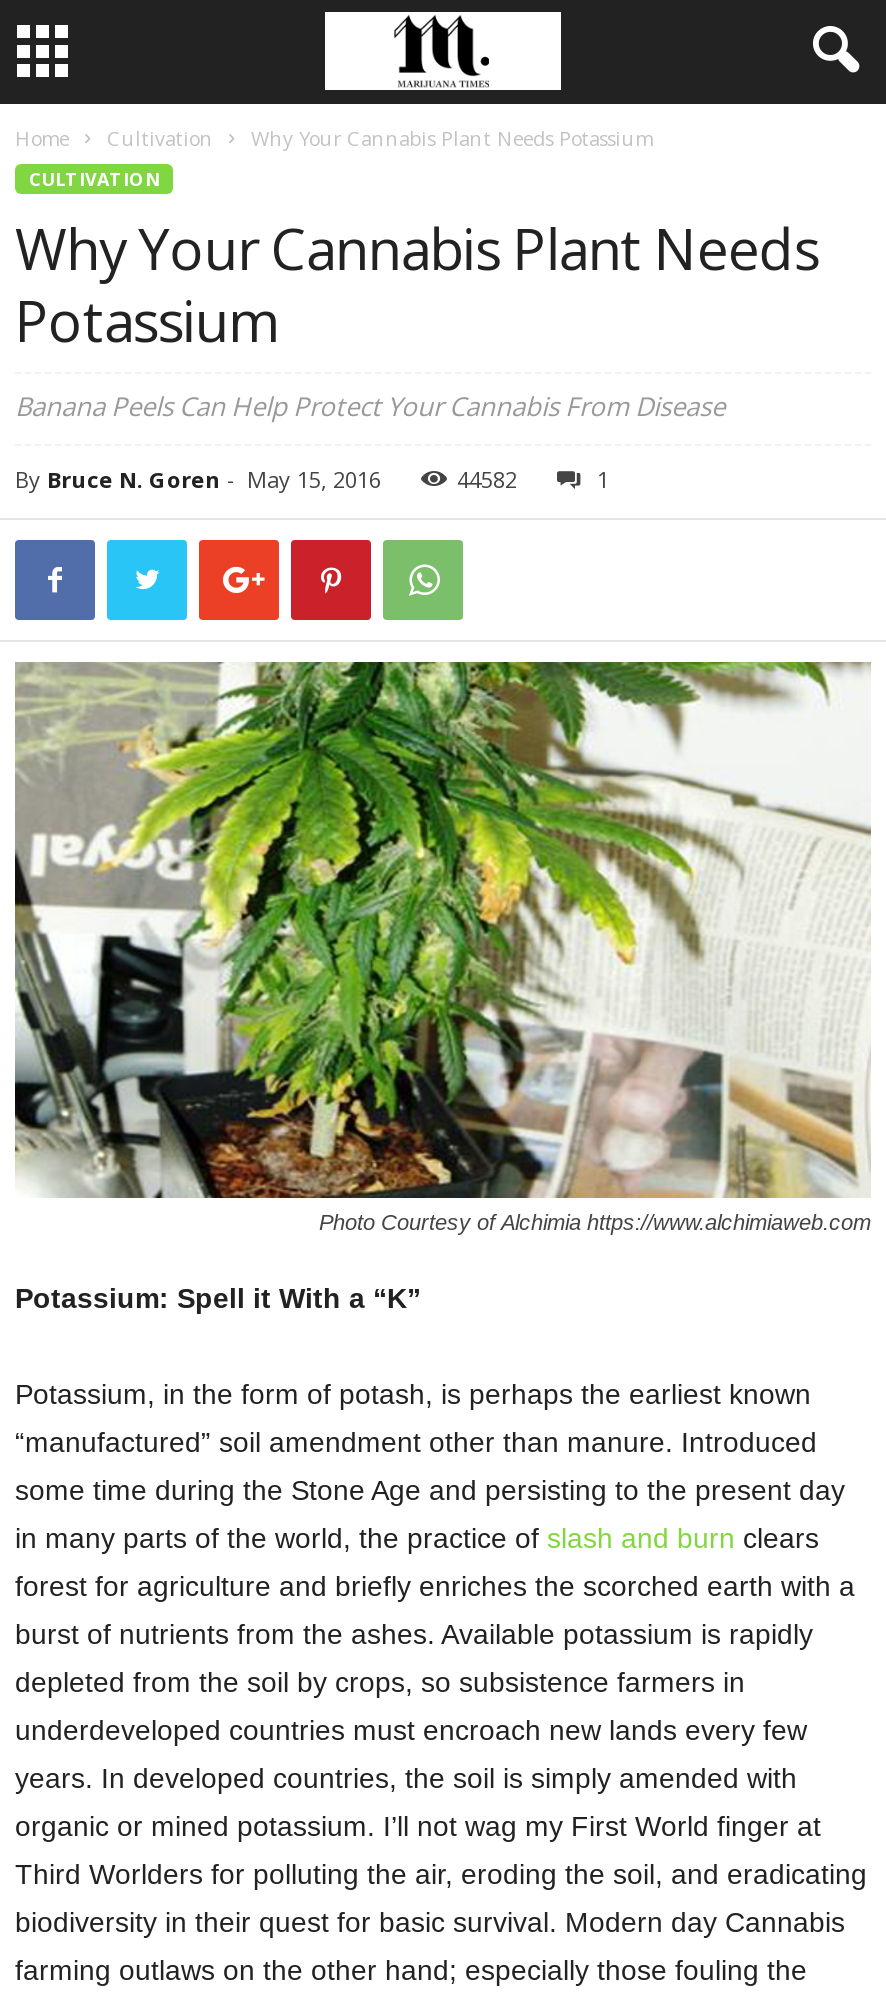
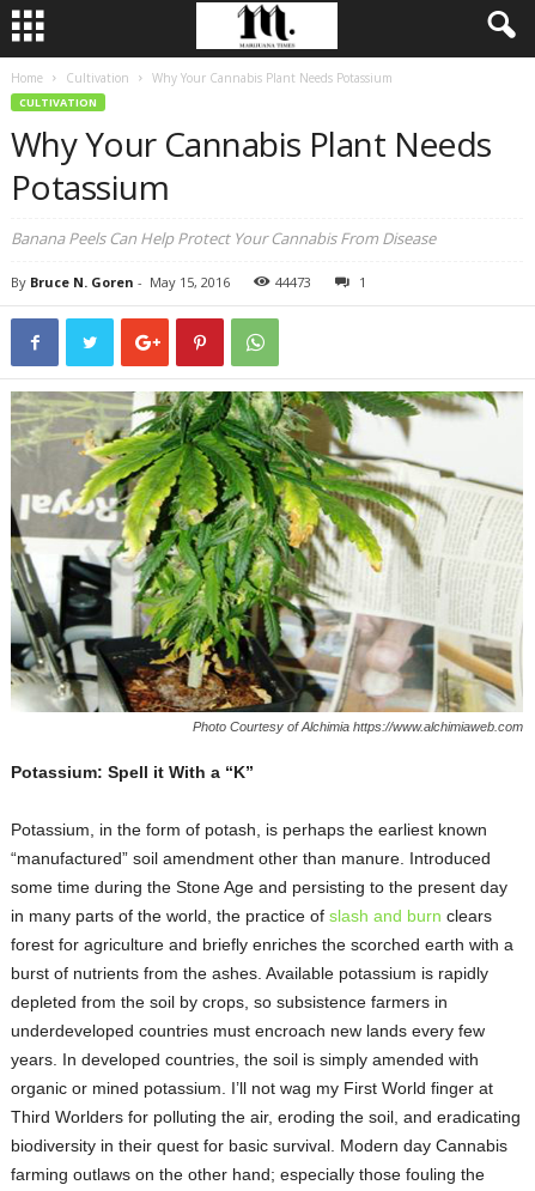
- 44582
+ 44473
